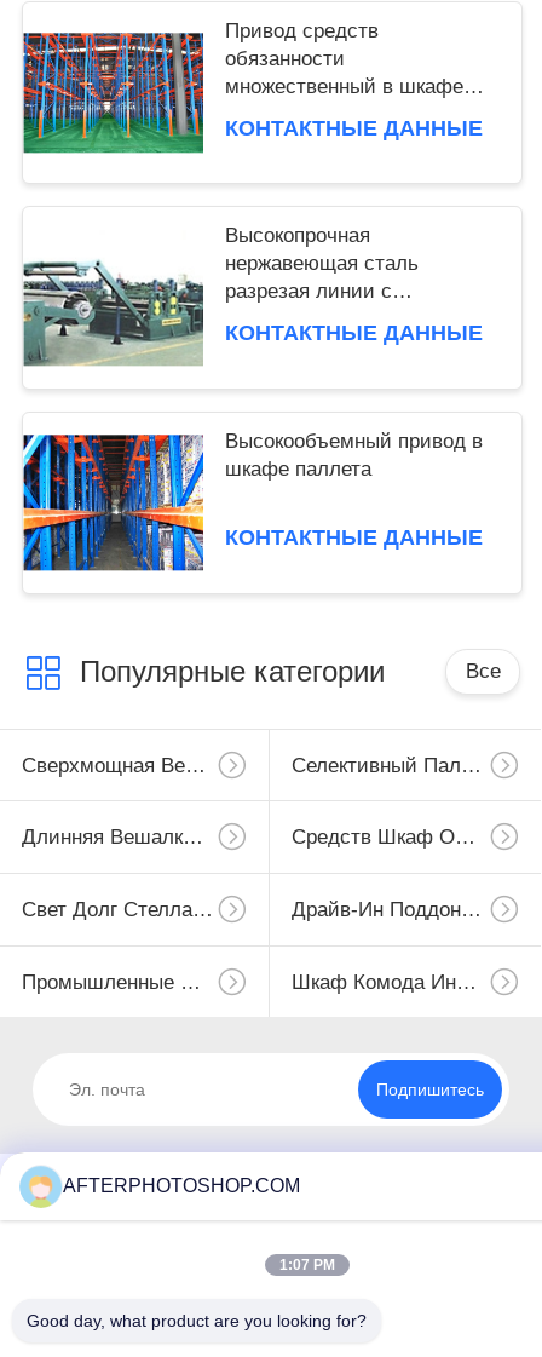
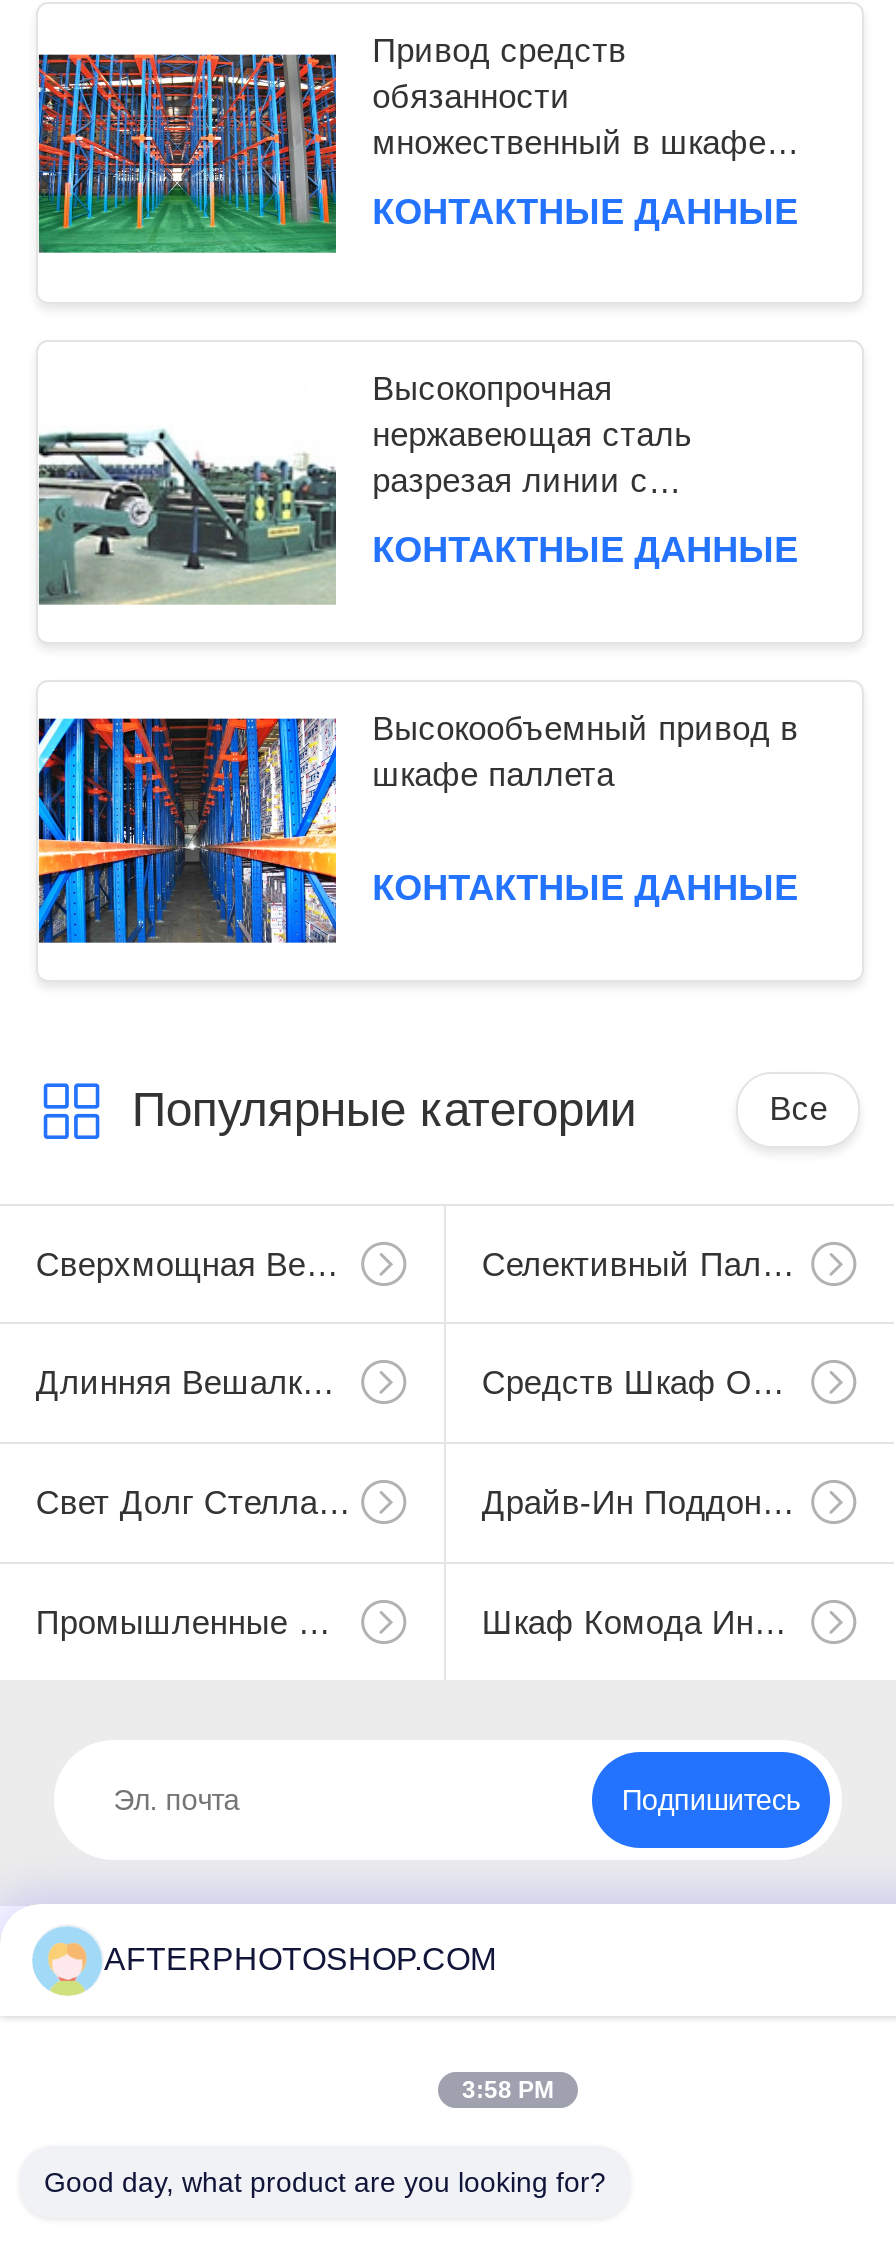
- 1:07 PM
+ 3:58 PM
